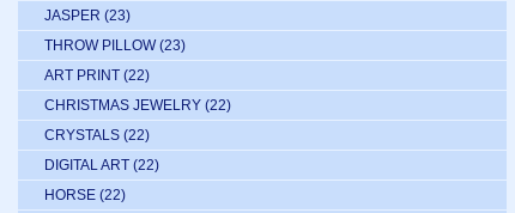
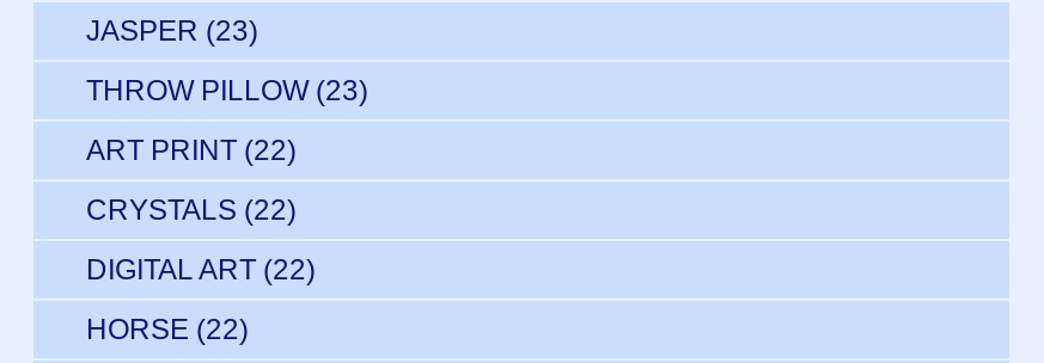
- CHRISTMAS JEWELRY (22)
